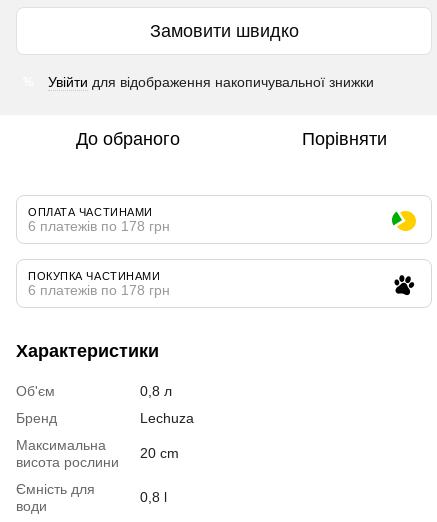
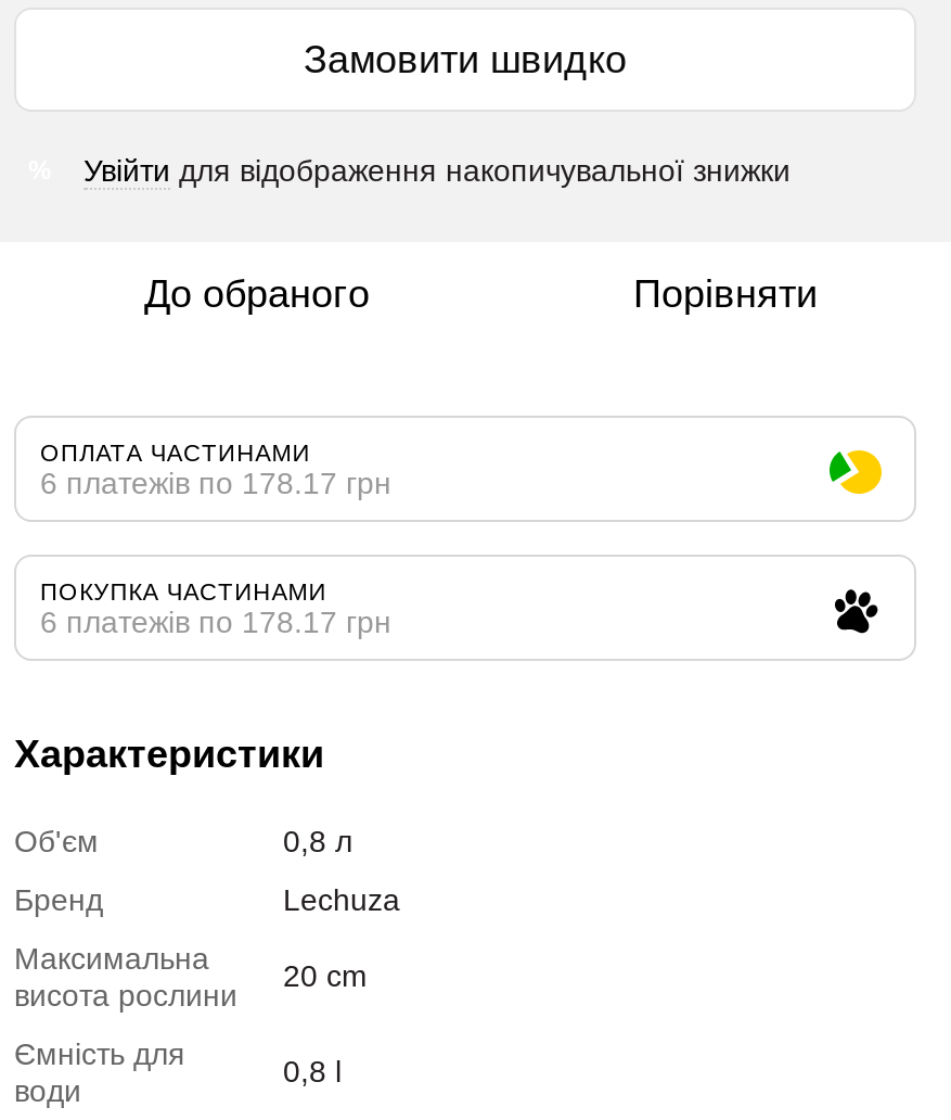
- 6 платежів по 178 грн
+ 6 платежів по 178.17 грн

- 6 платежів по 178 грн
+ 6 платежів по 178.17 грн
